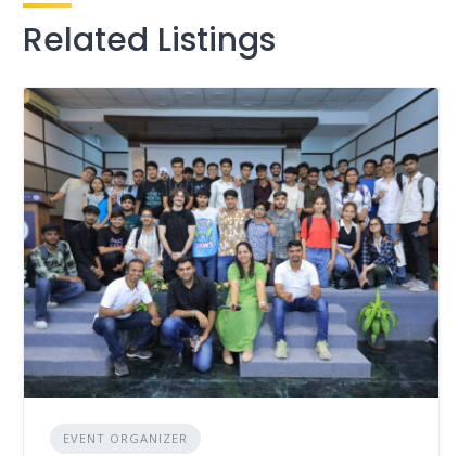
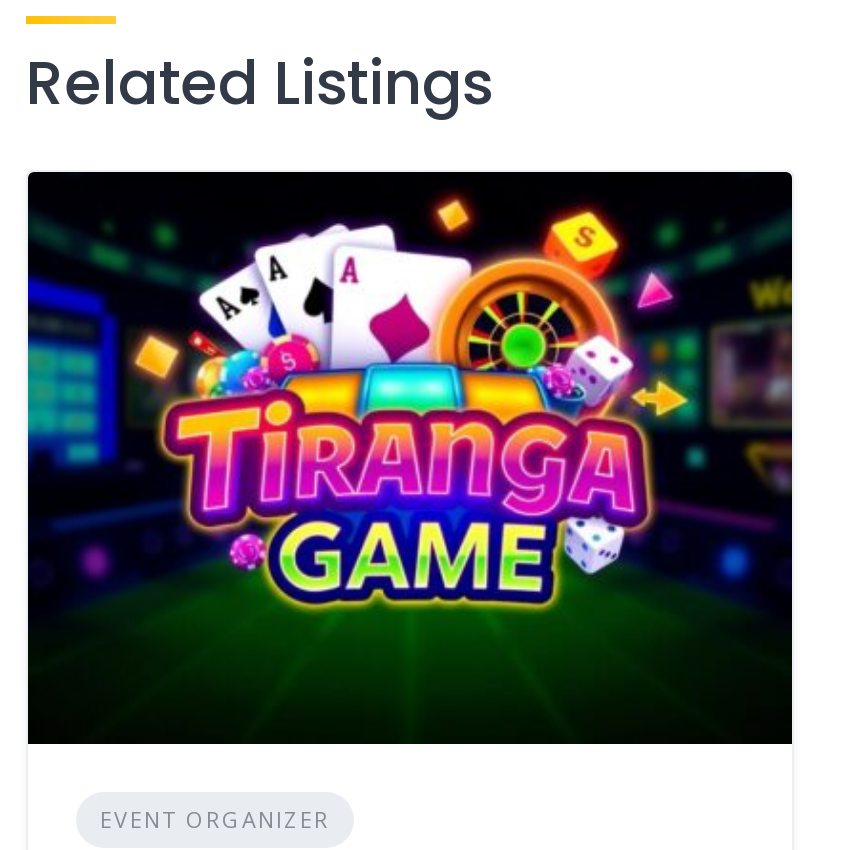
- [image]
+ [image]
